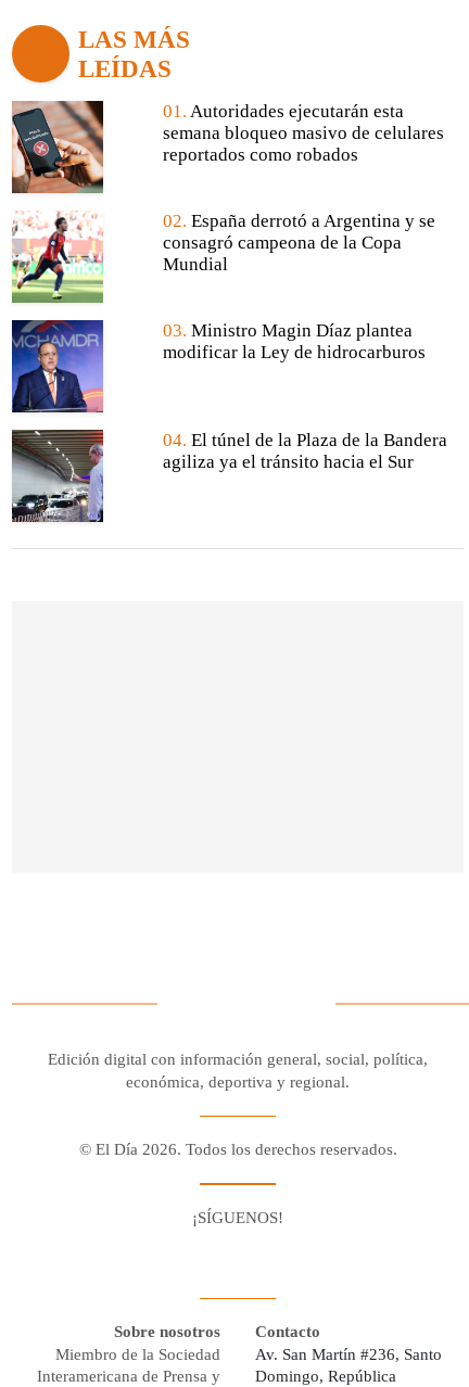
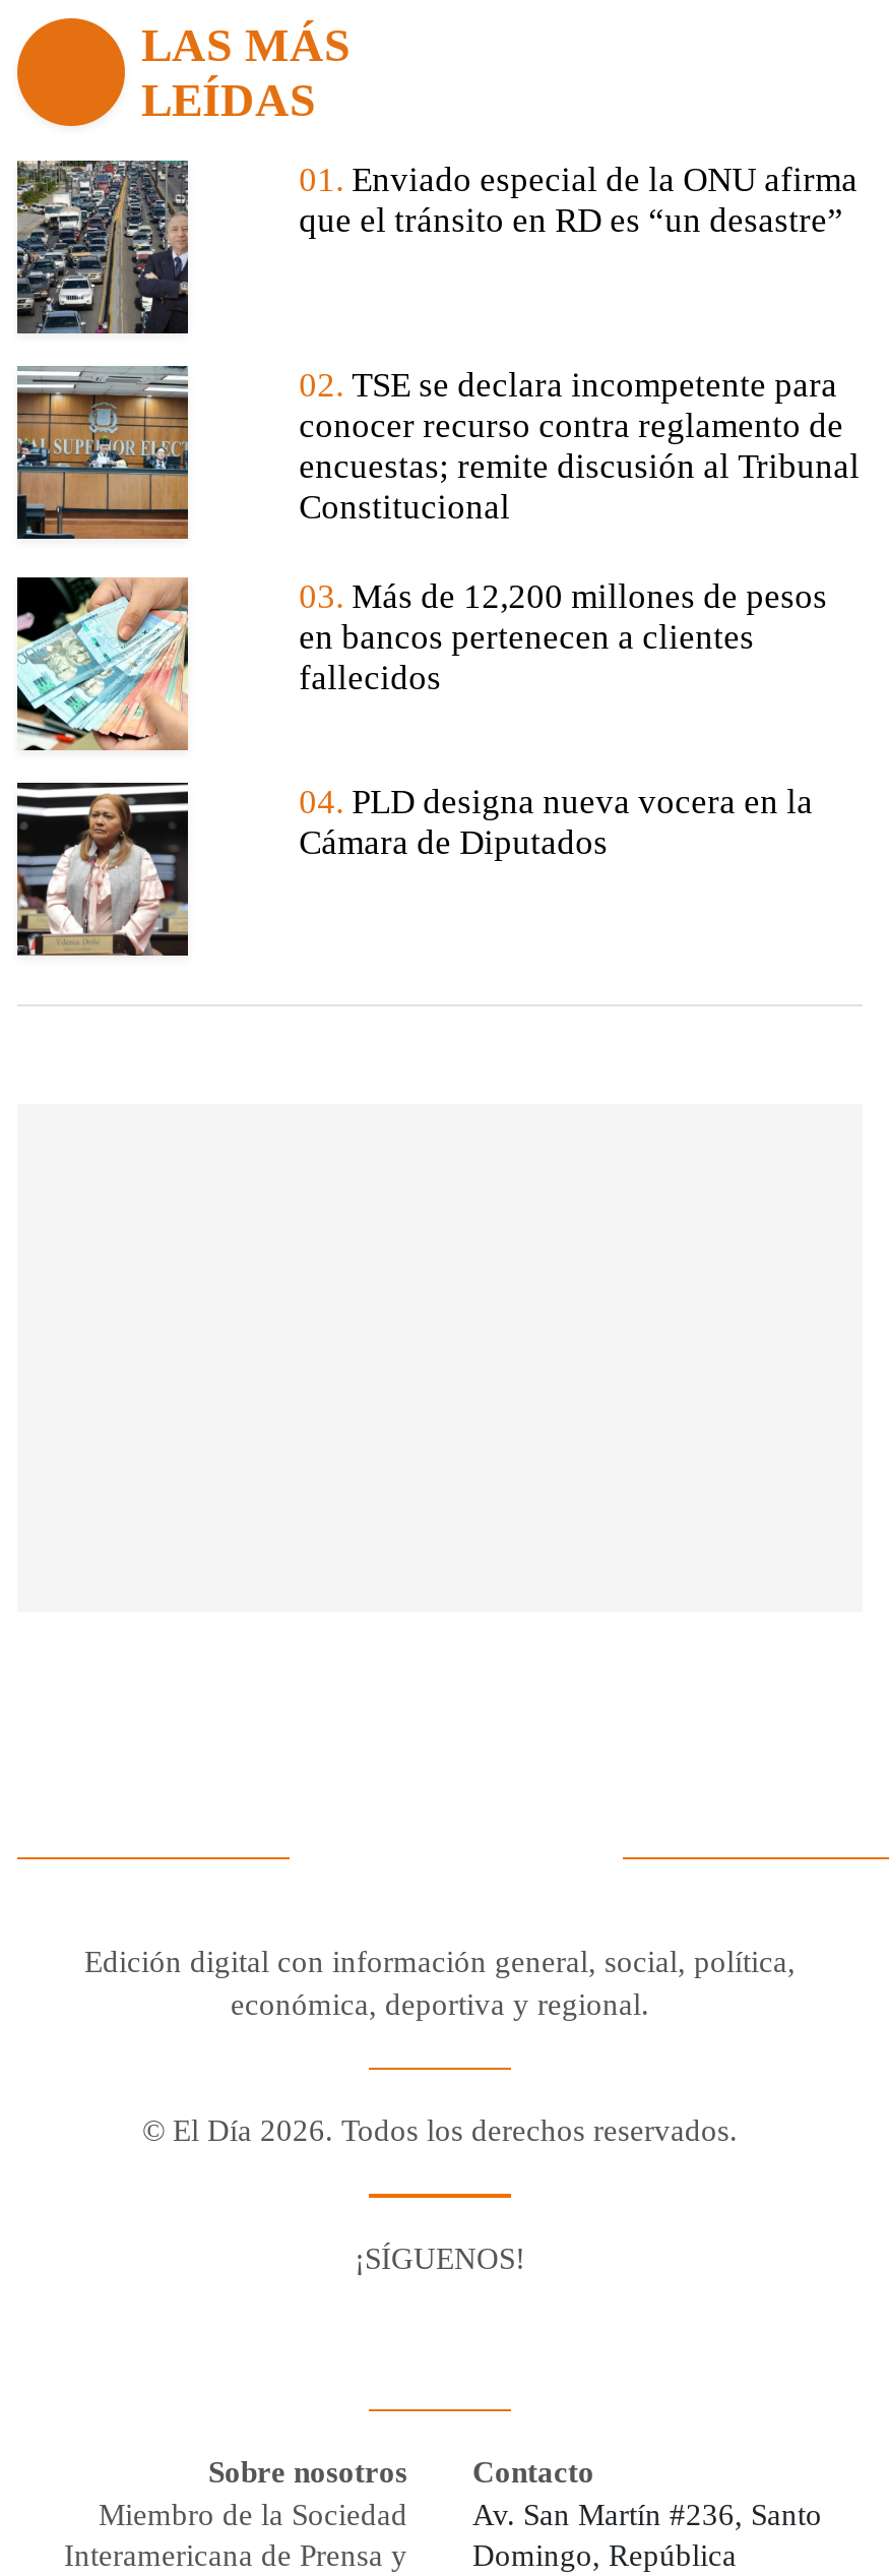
- [image]
+ [image]

- 01. Autoridades ejecutarán esta
- semana bloqueo masivo de celulares
- reportados como robados
+ 01. Enviado especial de la ONU afirma
+ que el tránsito en RD es “un desastre”

- [image]
+ [image]

- 02. España derrotó a Argentina y se
- consagró campeona de la Copa
- Mundial
+ 02. TSE se declara incompetente para
+ conocer recurso contra reglamento de
+ encuestas; remite discusión al Tribunal
+ Constitucional

- [image]
+ [image]

- 03. Ministro Magin Díaz plantea
- modificar la Ley de hidrocarburos
+ 03. Más de 12,200 millones de pesos
+ en bancos pertenecen a clientes
+ fallecidos

- [image]
+ [image]

- 04. El túnel de la Plaza de la Bandera
- agiliza ya el tránsito hacia el Sur
+ 04. PLD designa nueva vocera en la
+ Cámara de Diputados
